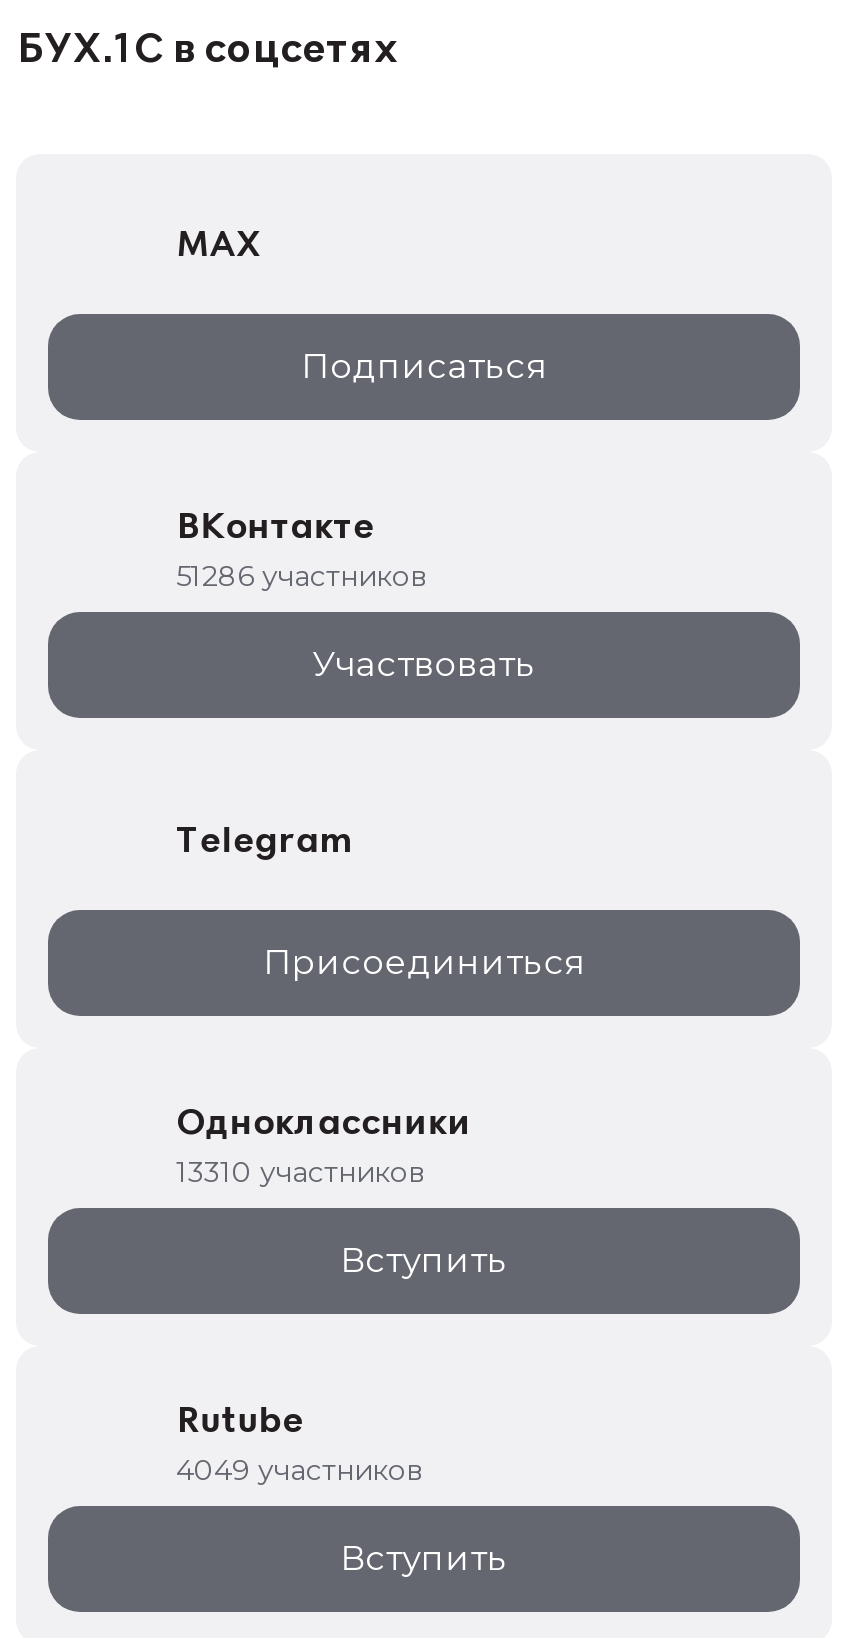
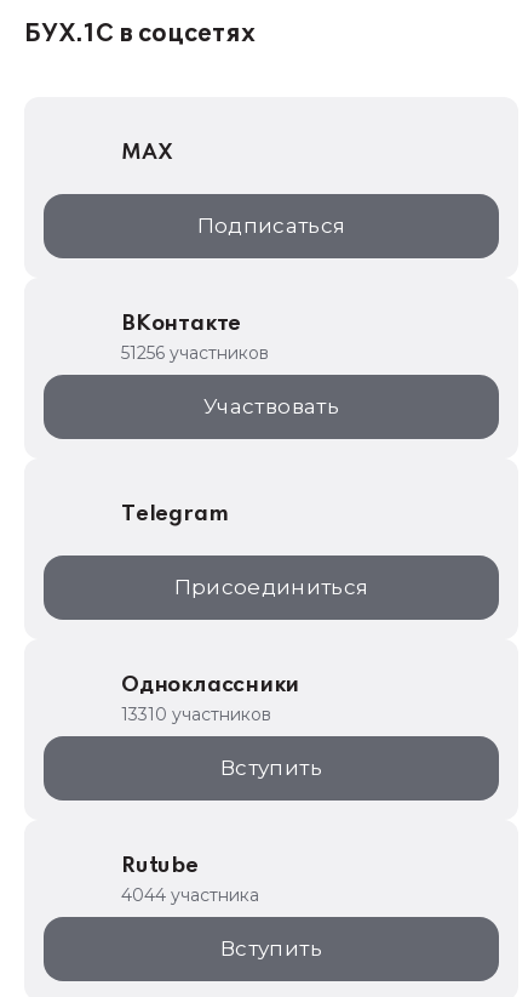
- 51286 участников
+ 51256 участников

- 4049 участников
+ 4044 участника
